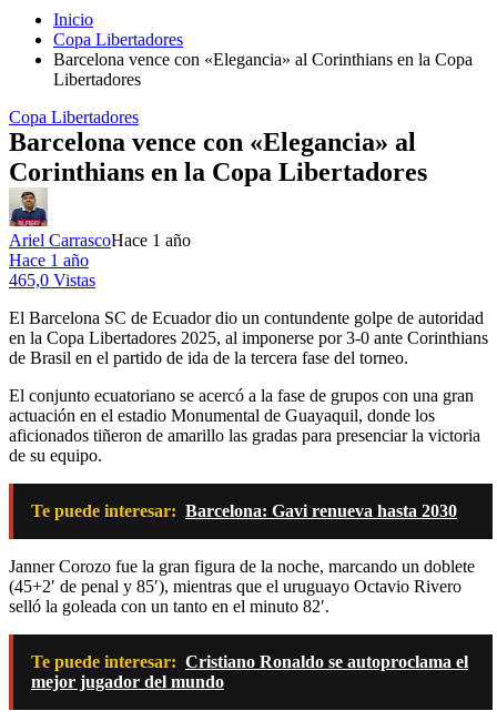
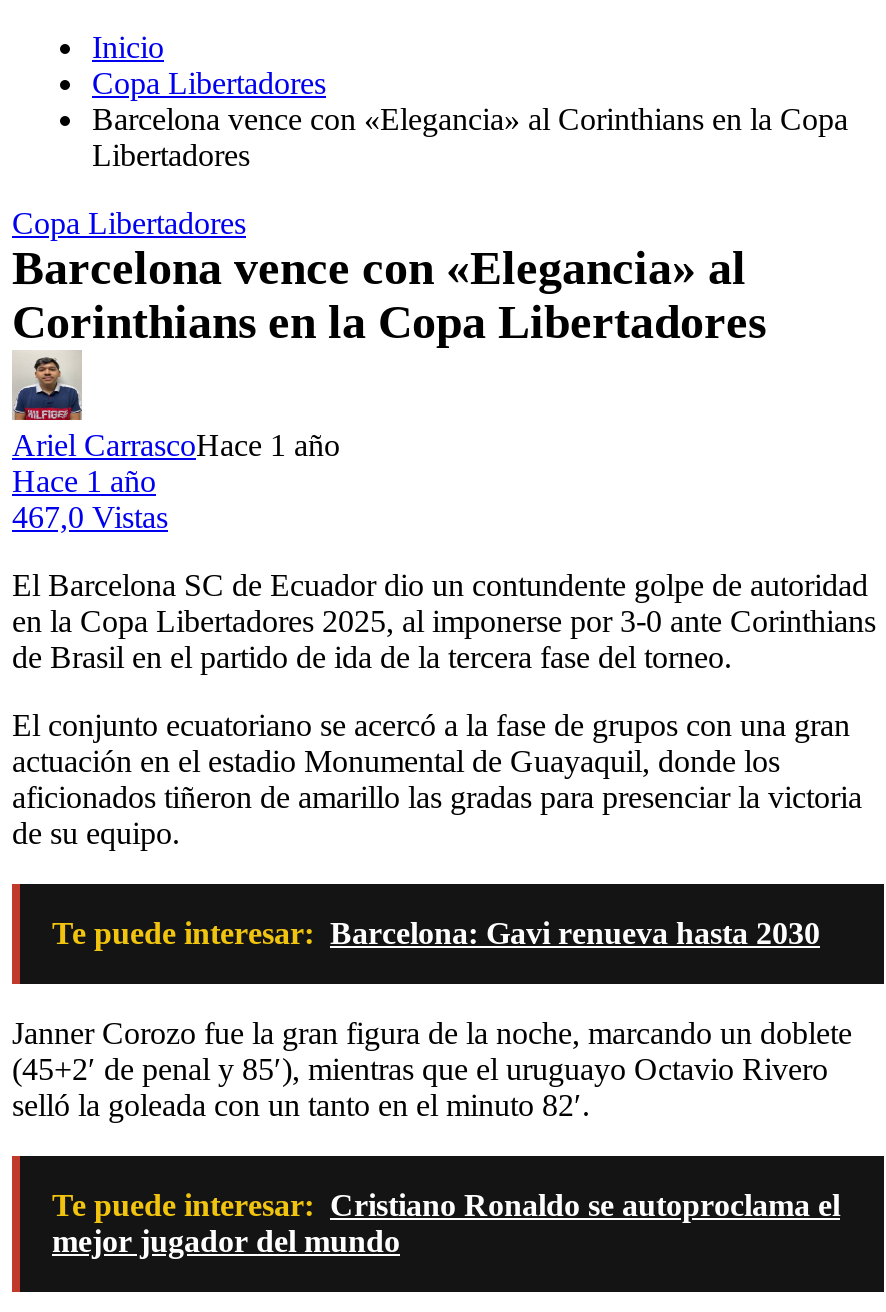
- 465,0 Vistas
+ 467,0 Vistas
